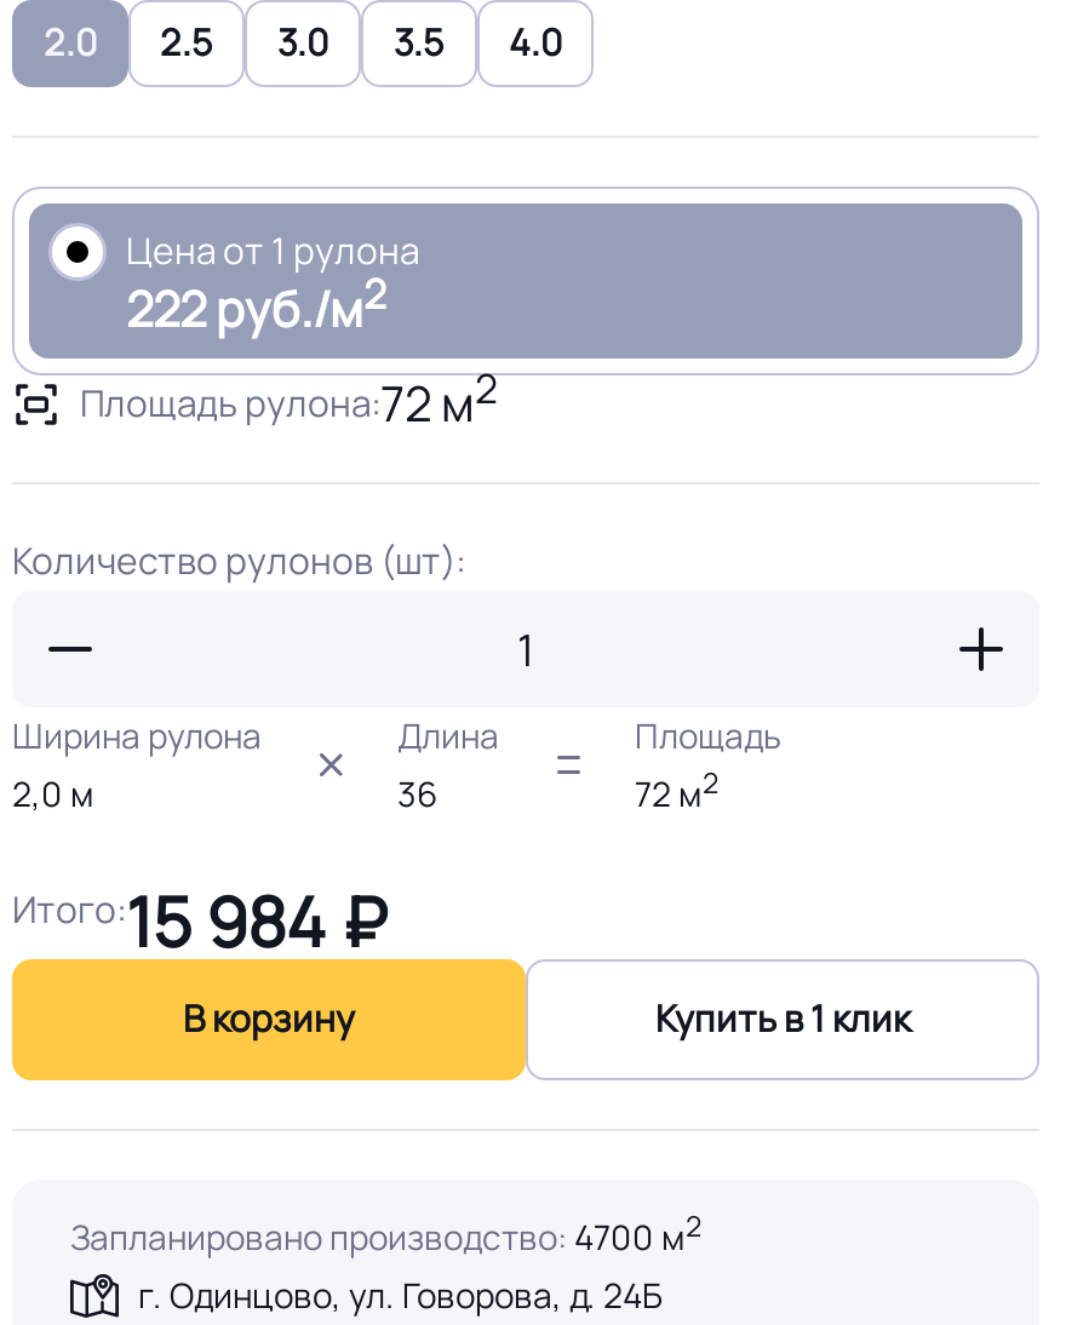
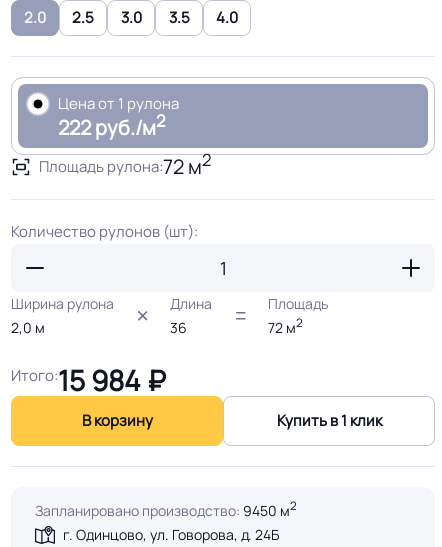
- Запланировано производство: 4700 м2
+ Запланировано производство: 9450 м2
